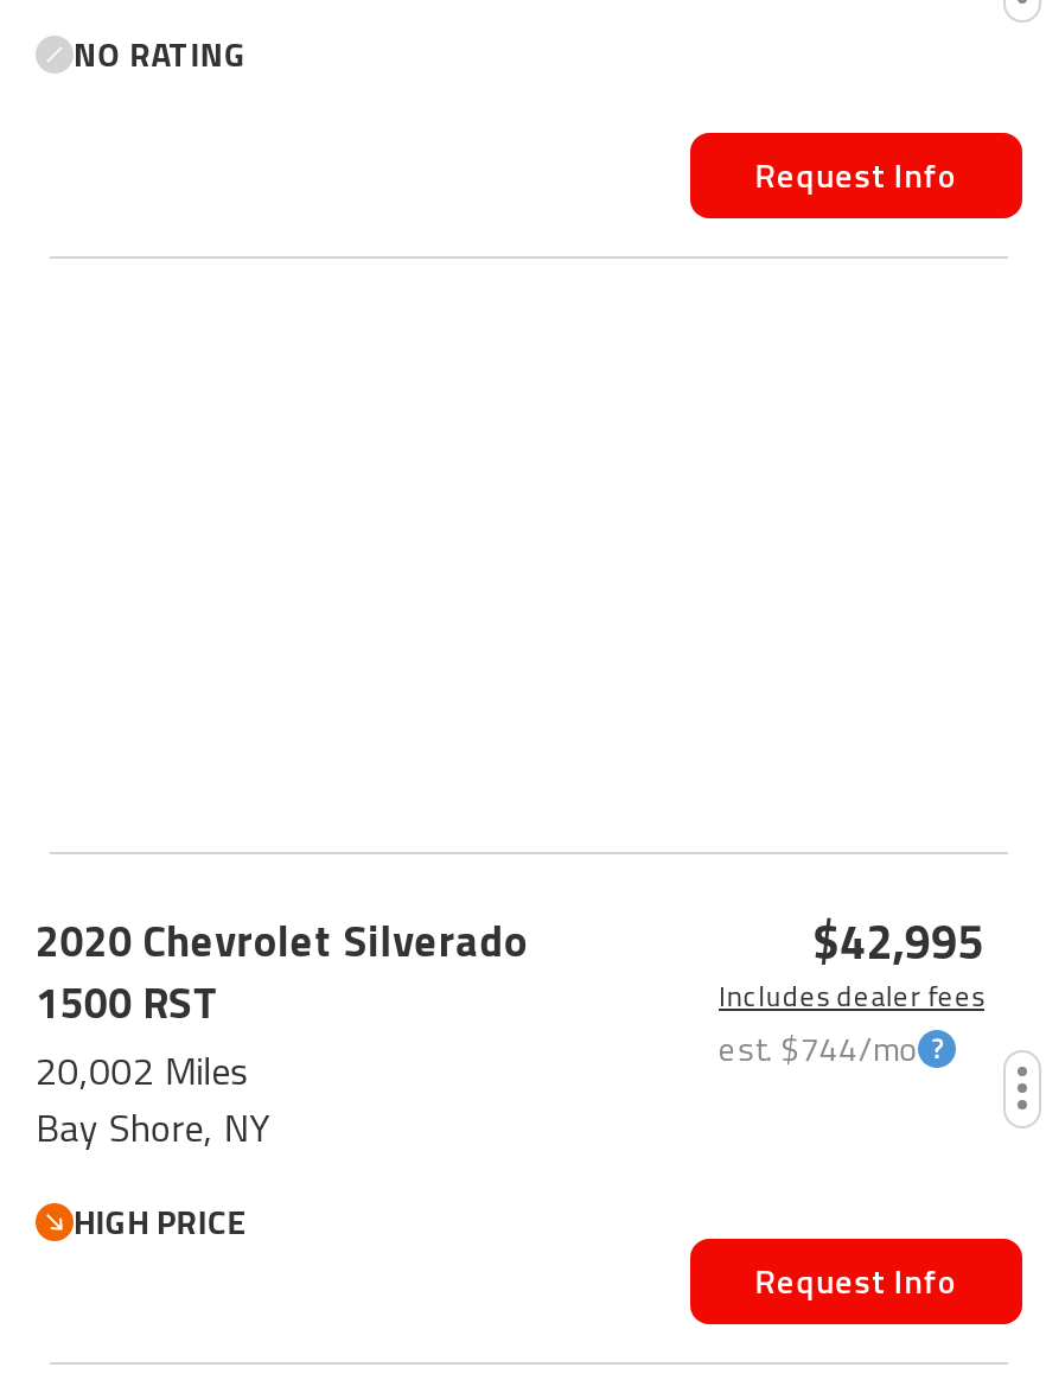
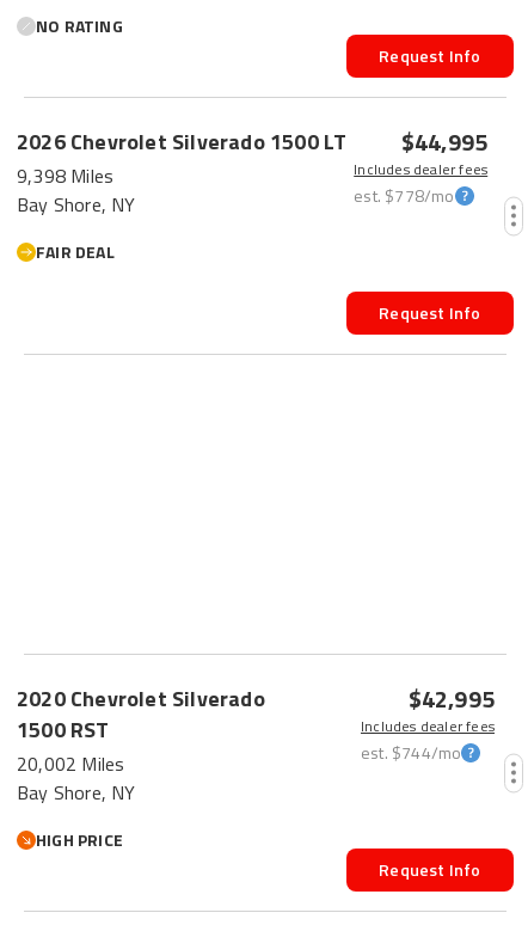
+ Request Info
+ 2026 Chevrolet Silverado 1500 LT
+ 9,398 Miles
+ Bay Shore, NY
+ FAIR DEAL

+ $44,995
+ Includes dealer fees
+ est. $778/mo
